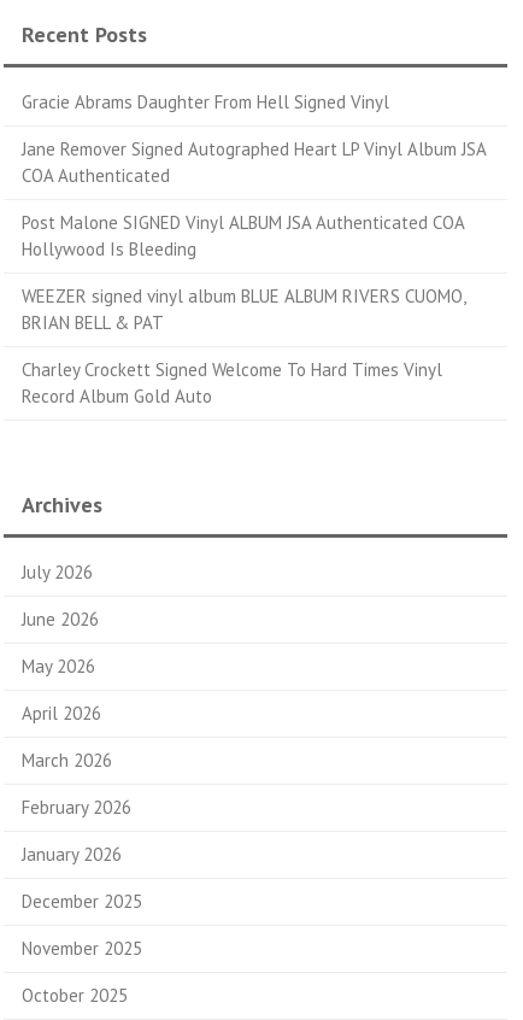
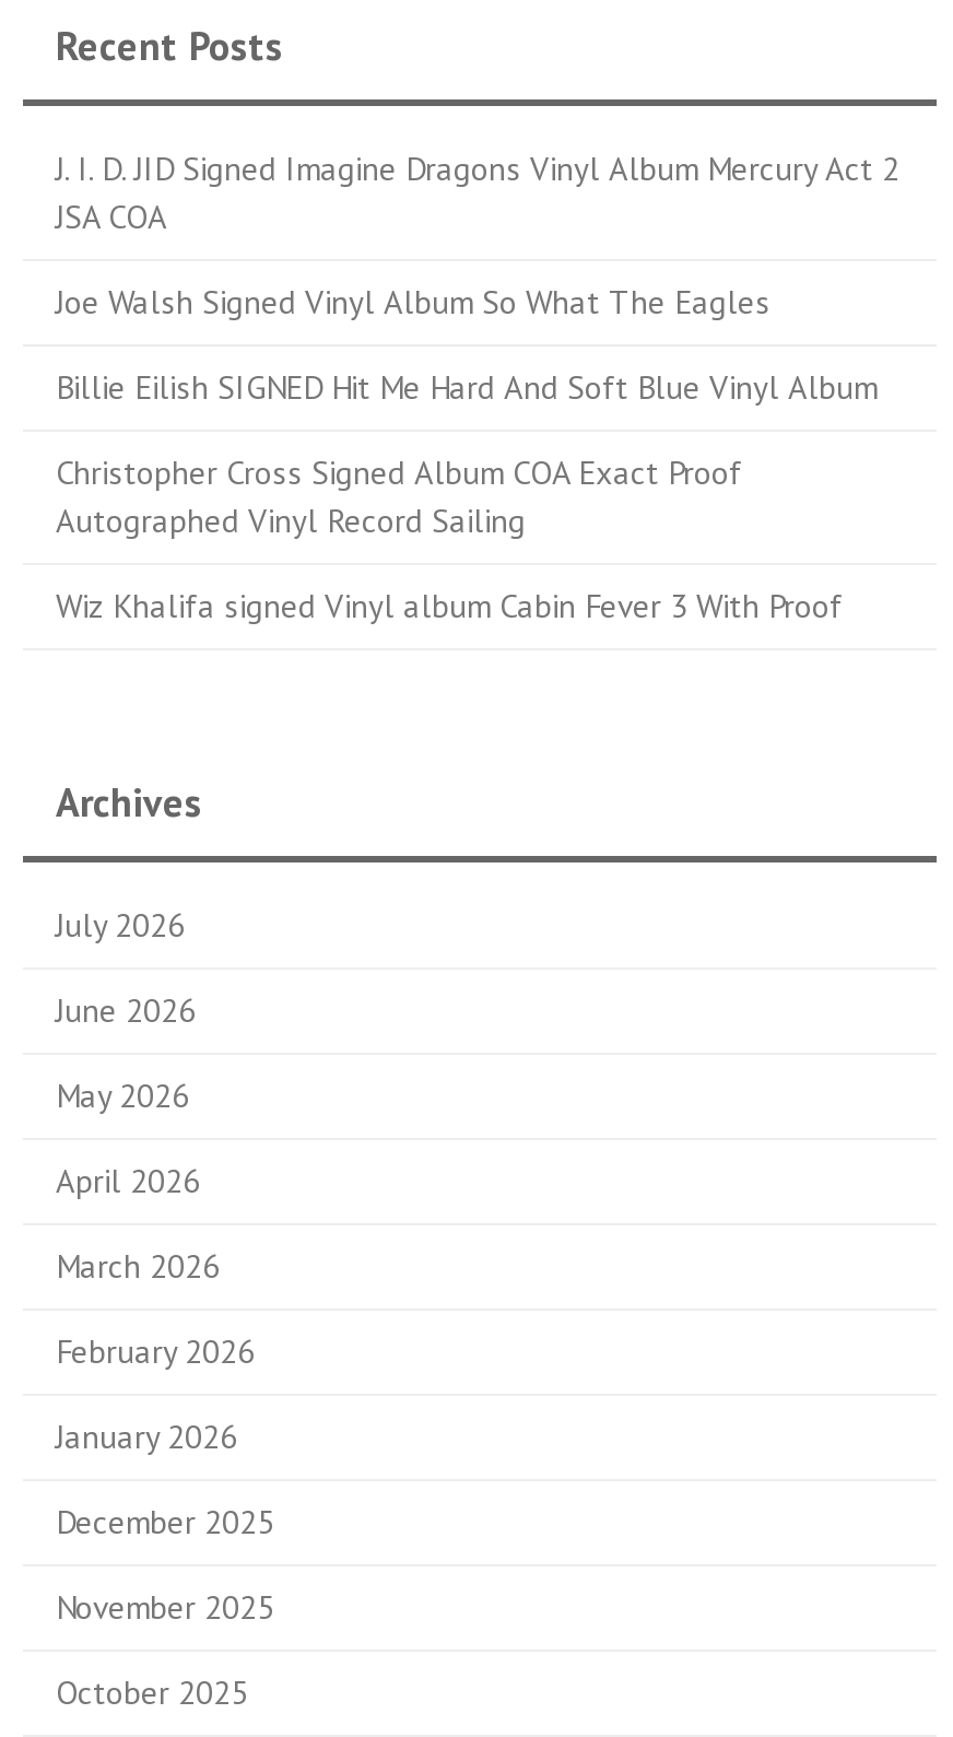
- Gracie Abrams Daughter From Hell Signed Vinyl
+ J. I. D. JID Signed Imagine Dragons Vinyl Album Mercury Act 2
+ JSA COA

- Jane Remover Signed Autographed Heart LP Vinyl Album JSA
- COA Authenticated
+ Joe Walsh Signed Vinyl Album So What The Eagles

- Post Malone SIGNED Vinyl ALBUM JSA Authenticated COA
- Hollywood Is Bleeding
+ Billie Eilish SIGNED Hit Me Hard And Soft Blue Vinyl Album

- WEEZER signed vinyl album BLUE ALBUM RIVERS CUOMO,
- BRIAN BELL & PAT
+ Christopher Cross Signed Album COA Exact Proof
+ Autographed Vinyl Record Sailing

- Charley Crockett Signed Welcome To Hard Times Vinyl
- Record Album Gold Auto
+ Wiz Khalifa signed Vinyl album Cabin Fever 3 With Proof
